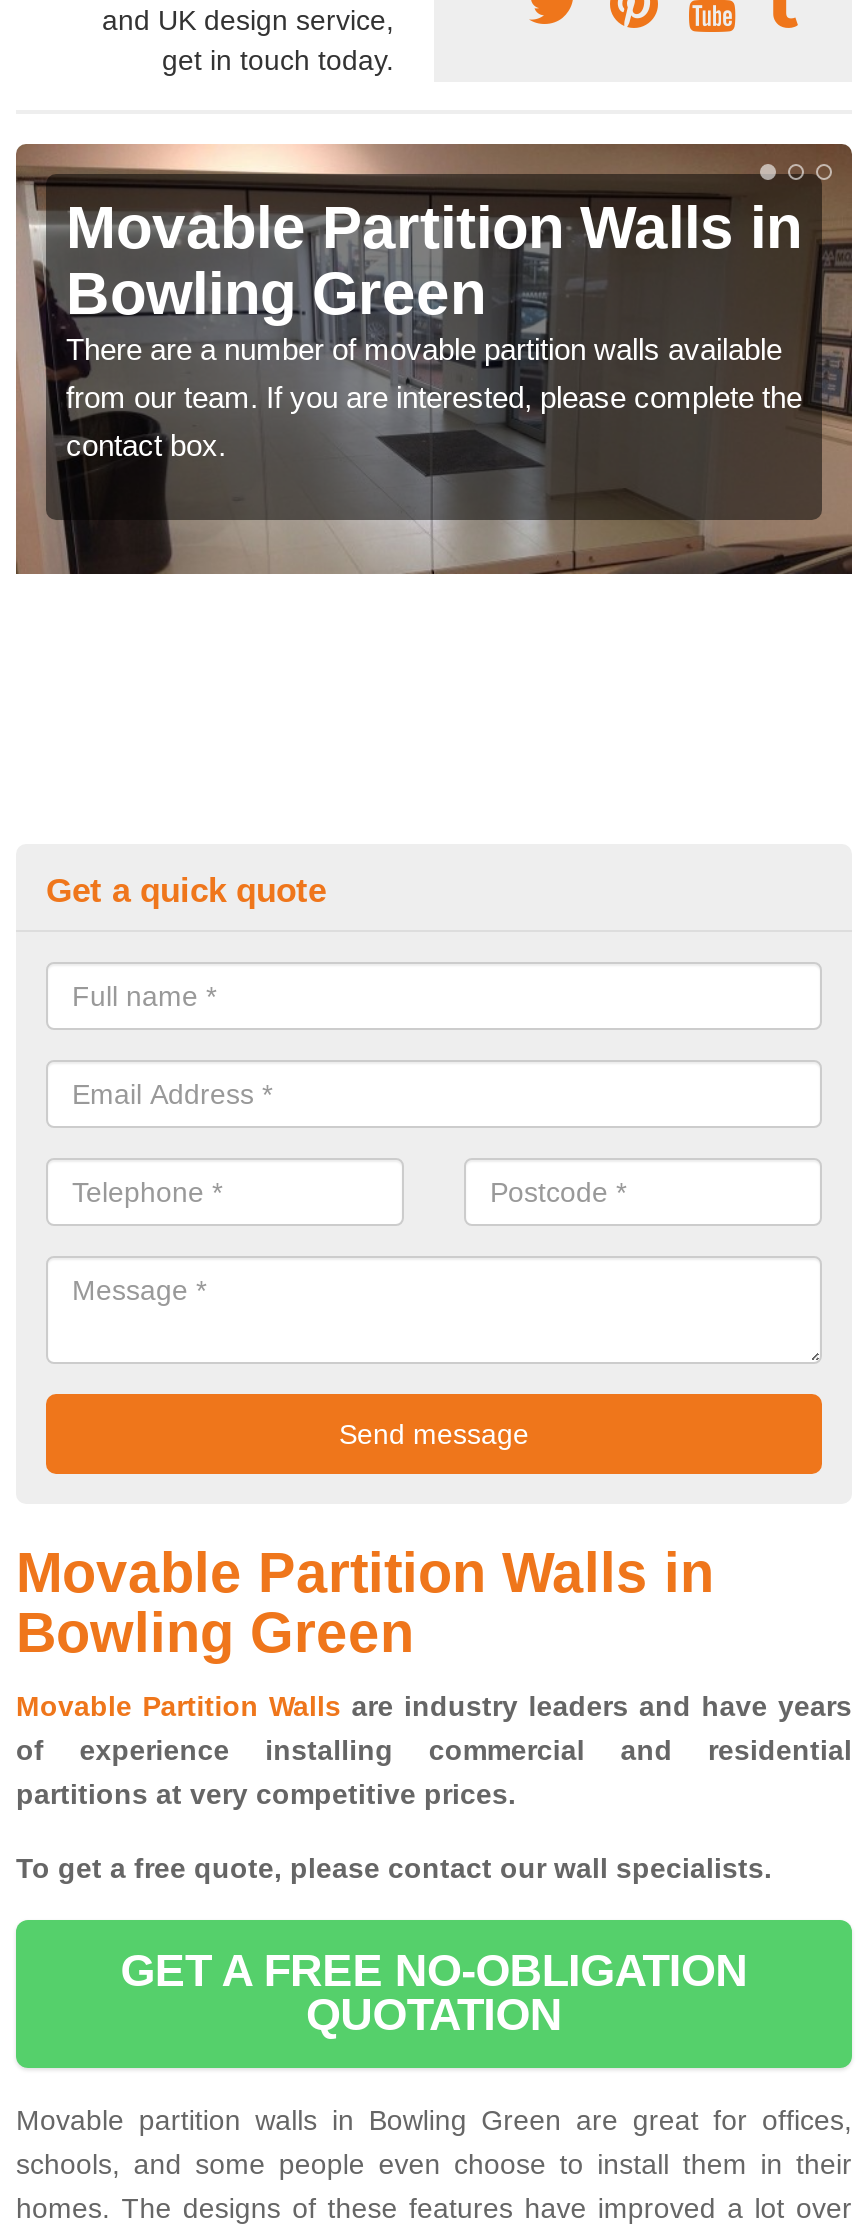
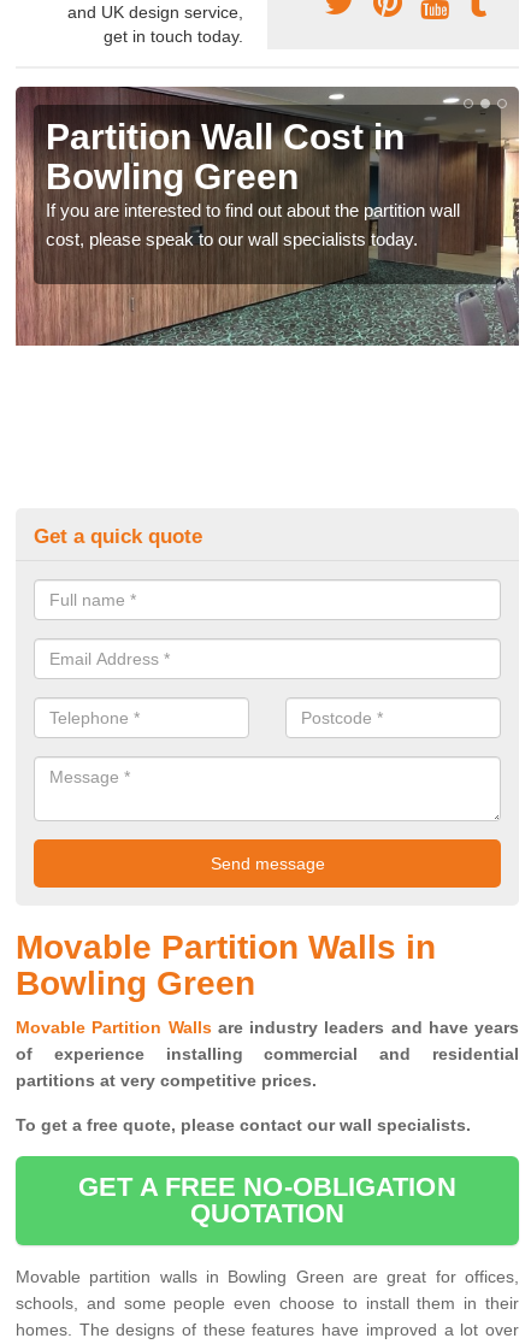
- [image]
- Movable Partition Walls in
+ [image]
+ Partition Wall Cost in

- There are a number of movable partition walls available
- from our team. If you are interested, please complete the
- contact box.
+ If you are interested to find out about the partition wall
+ cost, please speak to our wall specialists today.
